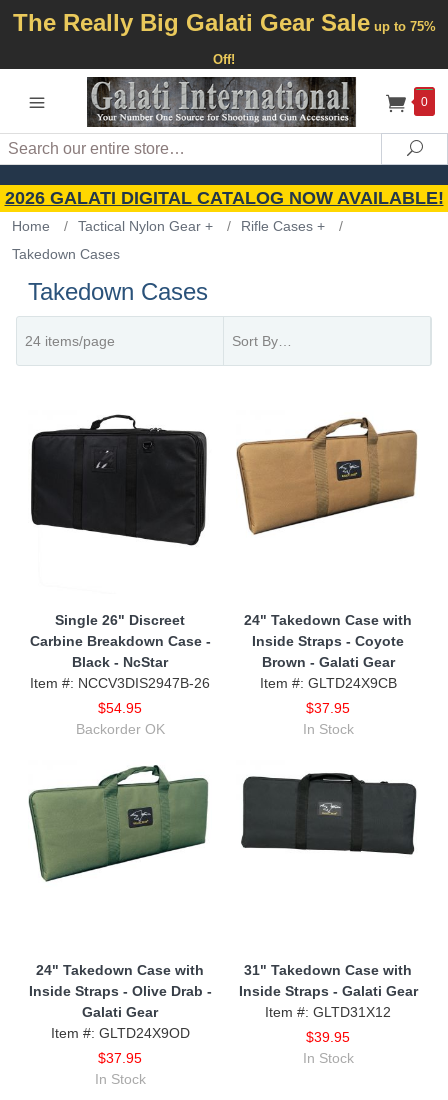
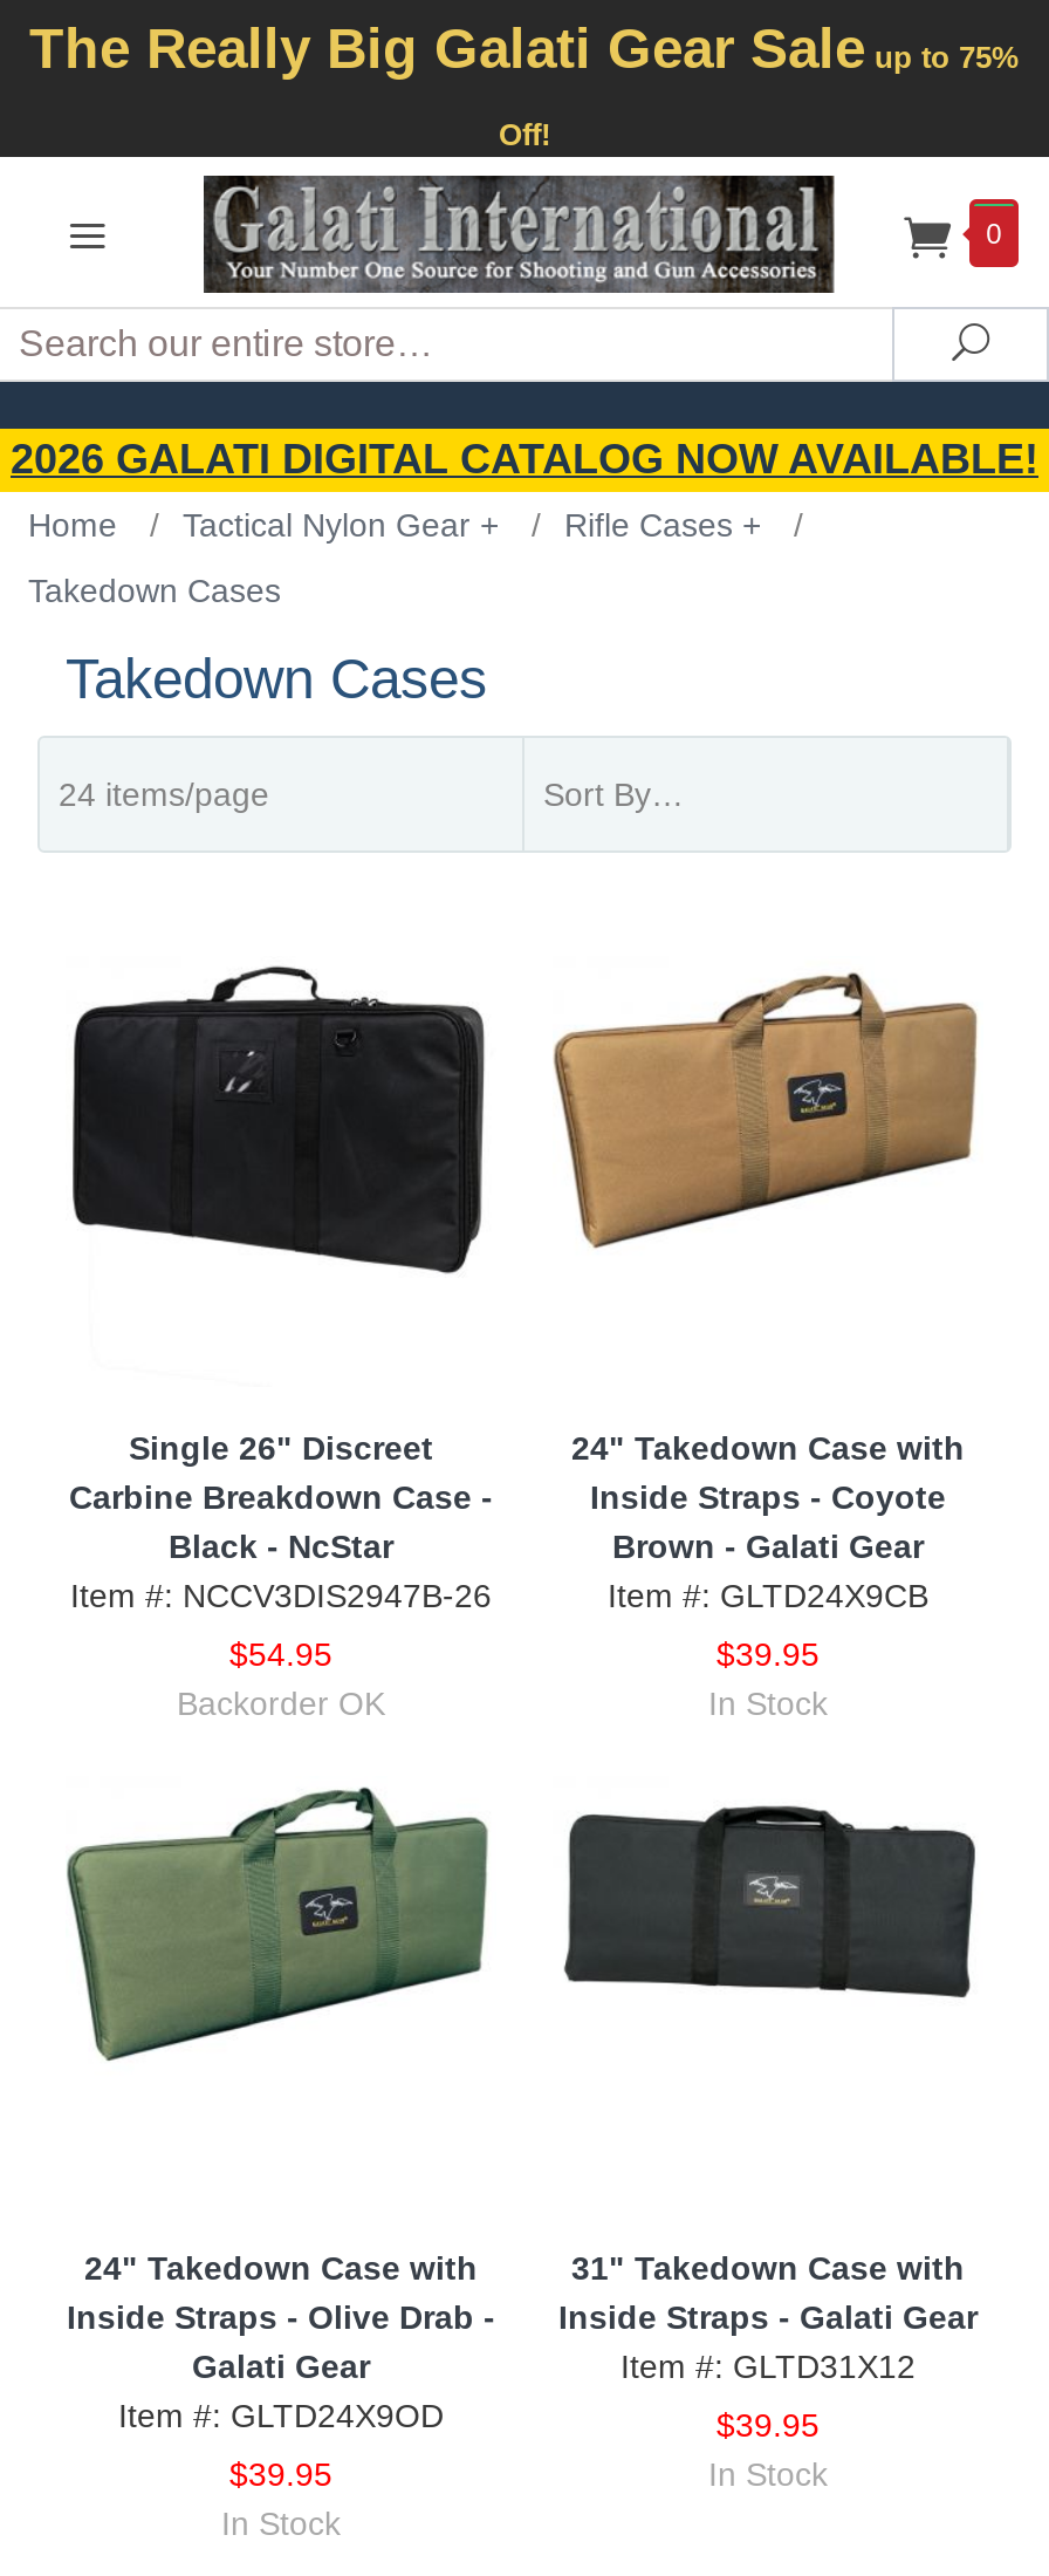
- $37.95
+ $39.95

- $37.95
+ $39.95
